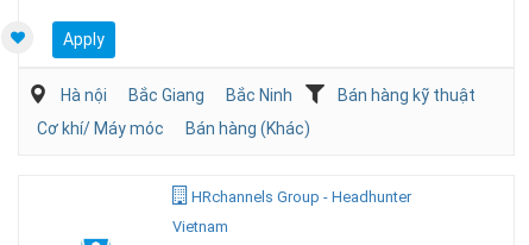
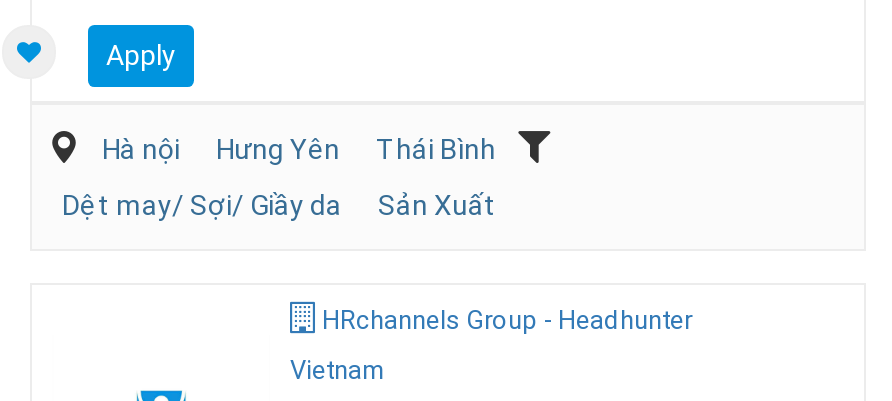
- Bắc Giang
- Bắc Ninh
- Bán hàng kỹ thuật
+ Hưng Yên
+ Thái Bình

- Cơ khí/ Máy móc
- Bán hàng (Khác)
+ Dệt may/ Sợi/ Giầy da
+ Sản Xuất
